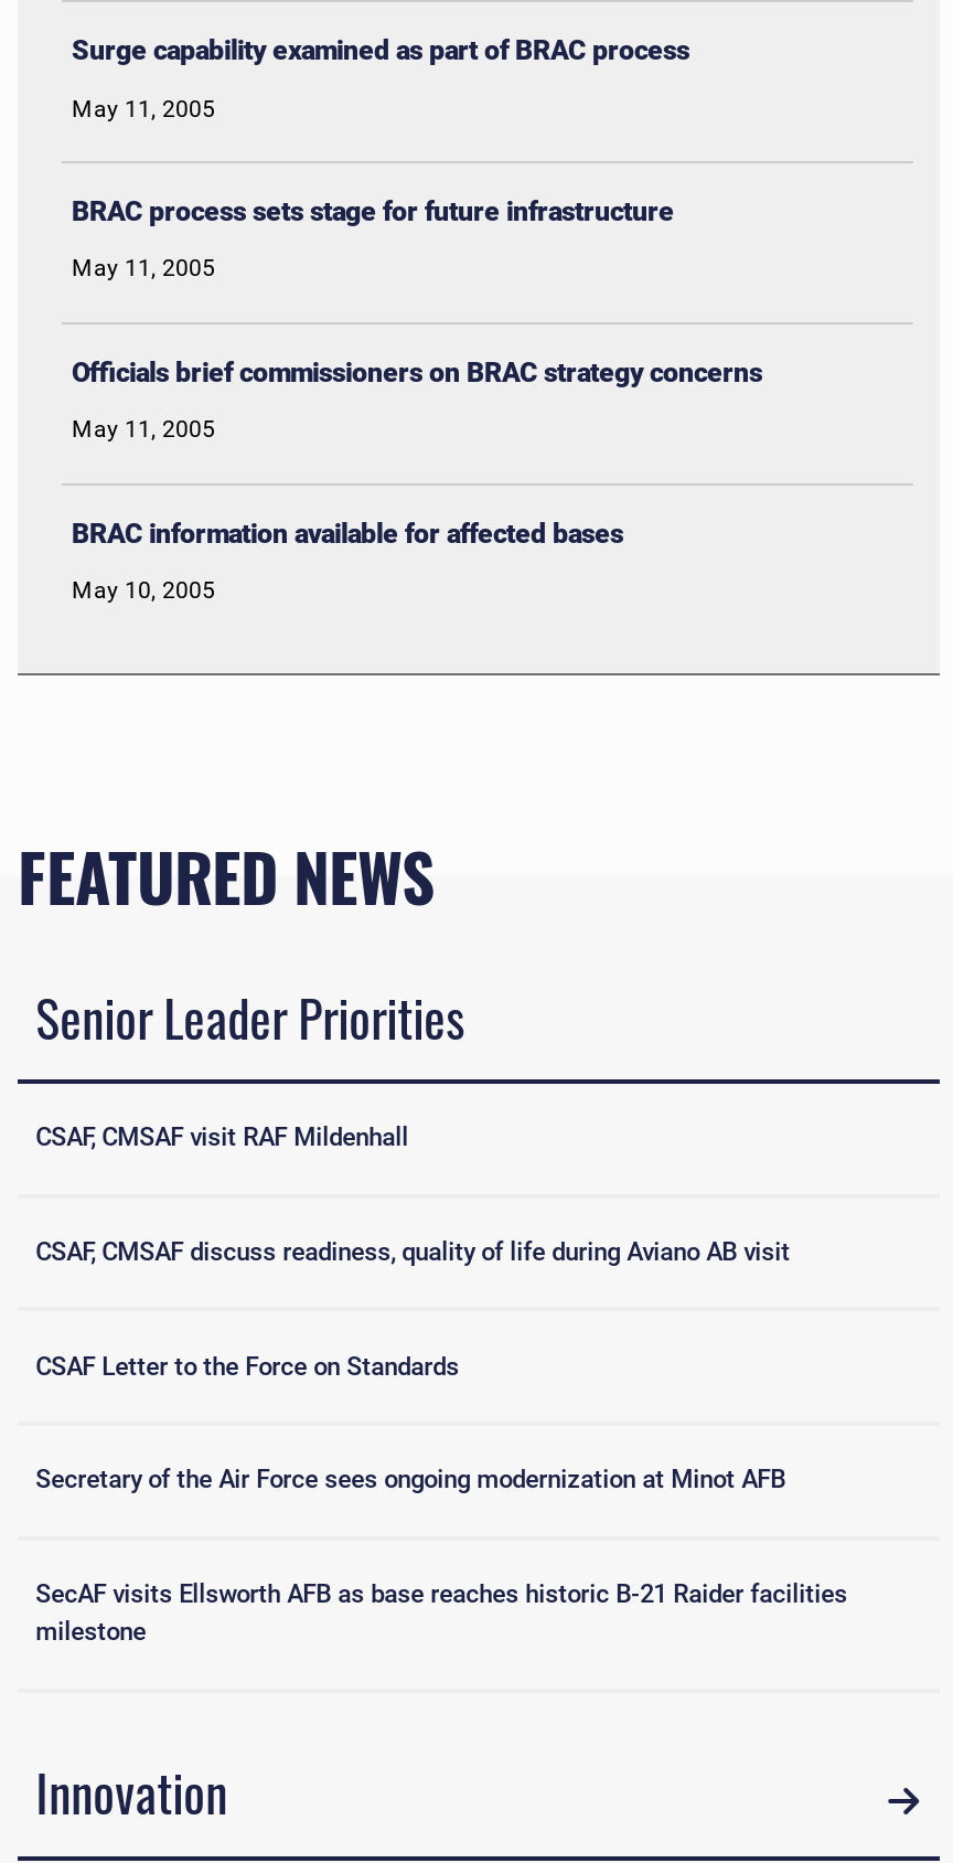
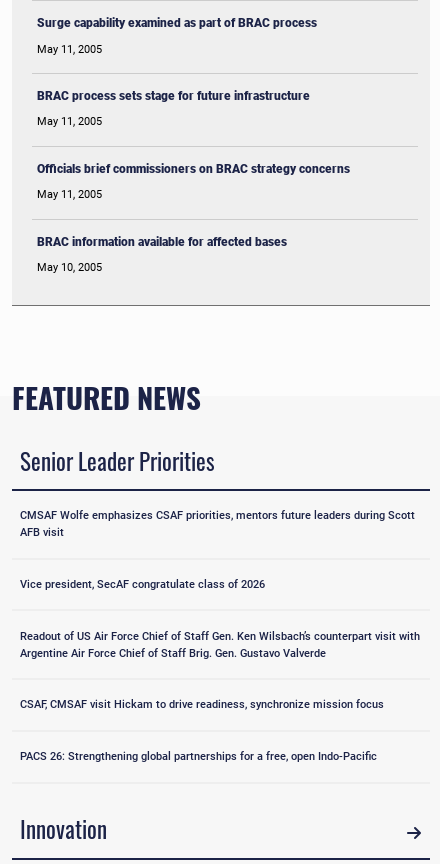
- CSAF, CMSAF visit RAF Mildenhall
+ CMSAF Wolfe emphasizes CSAF priorities, mentors future leaders during Scott
+ AFB visit

- CSAF, CMSAF discuss readiness, quality of life during Aviano AB visit
+ Vice president, SecAF congratulate class of 2026

- CSAF Letter to the Force on Standards
+ Readout of US Air Force Chief of Staff Gen. Ken Wilsbach’s counterpart visit with
+ Argentine Air Force Chief of Staff Brig. Gen. Gustavo Valverde

- Secretary of the Air Force sees ongoing modernization at Minot AFB
+ CSAF, CMSAF visit Hickam to drive readiness, synchronize mission focus

- SecAF visits Ellsworth AFB as base reaches historic B-21 Raider facilities
- milestone
+ PACS 26: Strengthening global partnerships for a free, open Indo-Pacific
